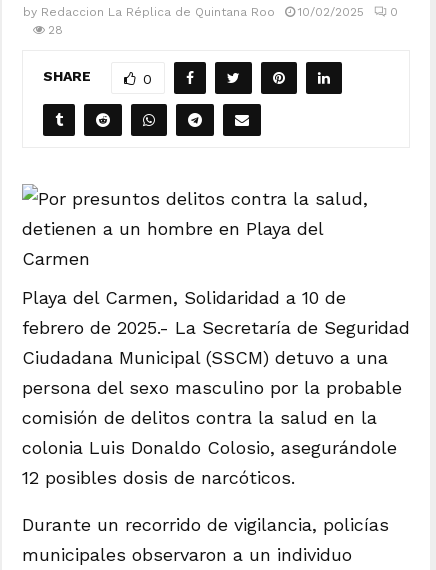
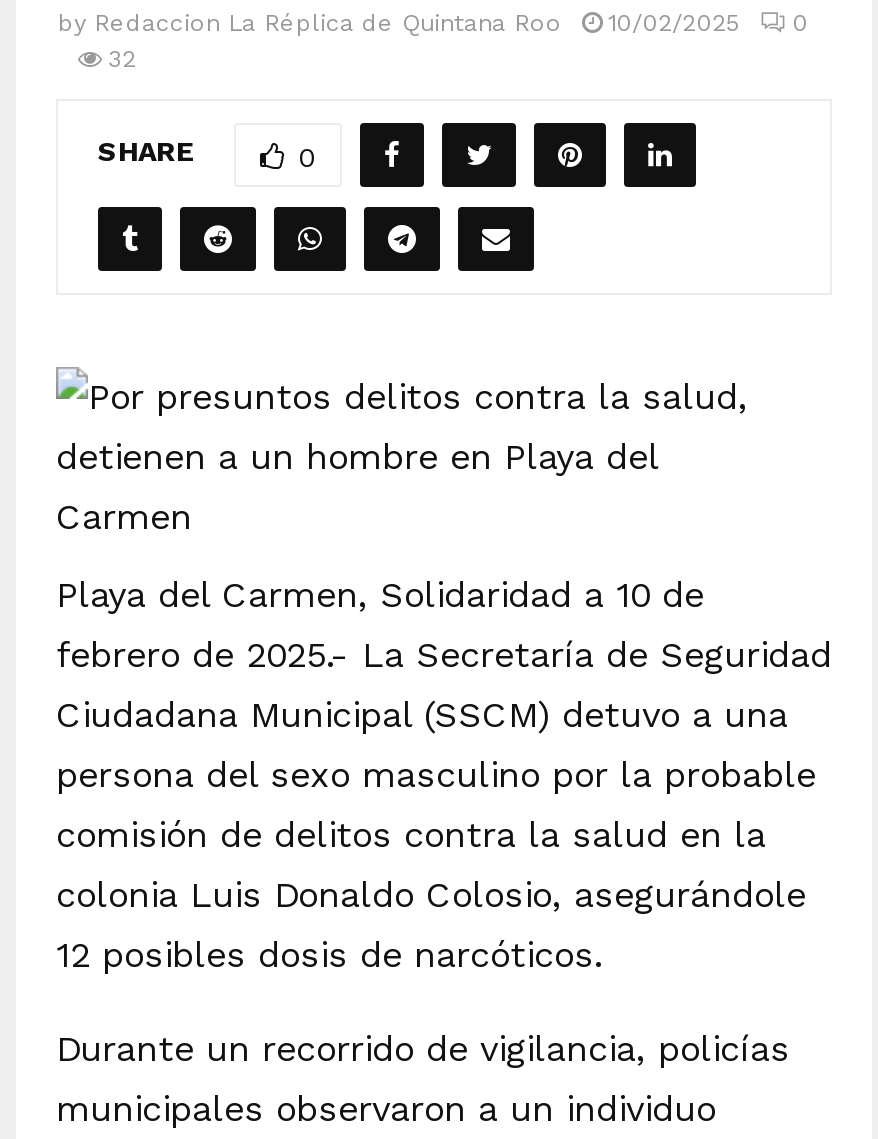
- 28
+ 32
